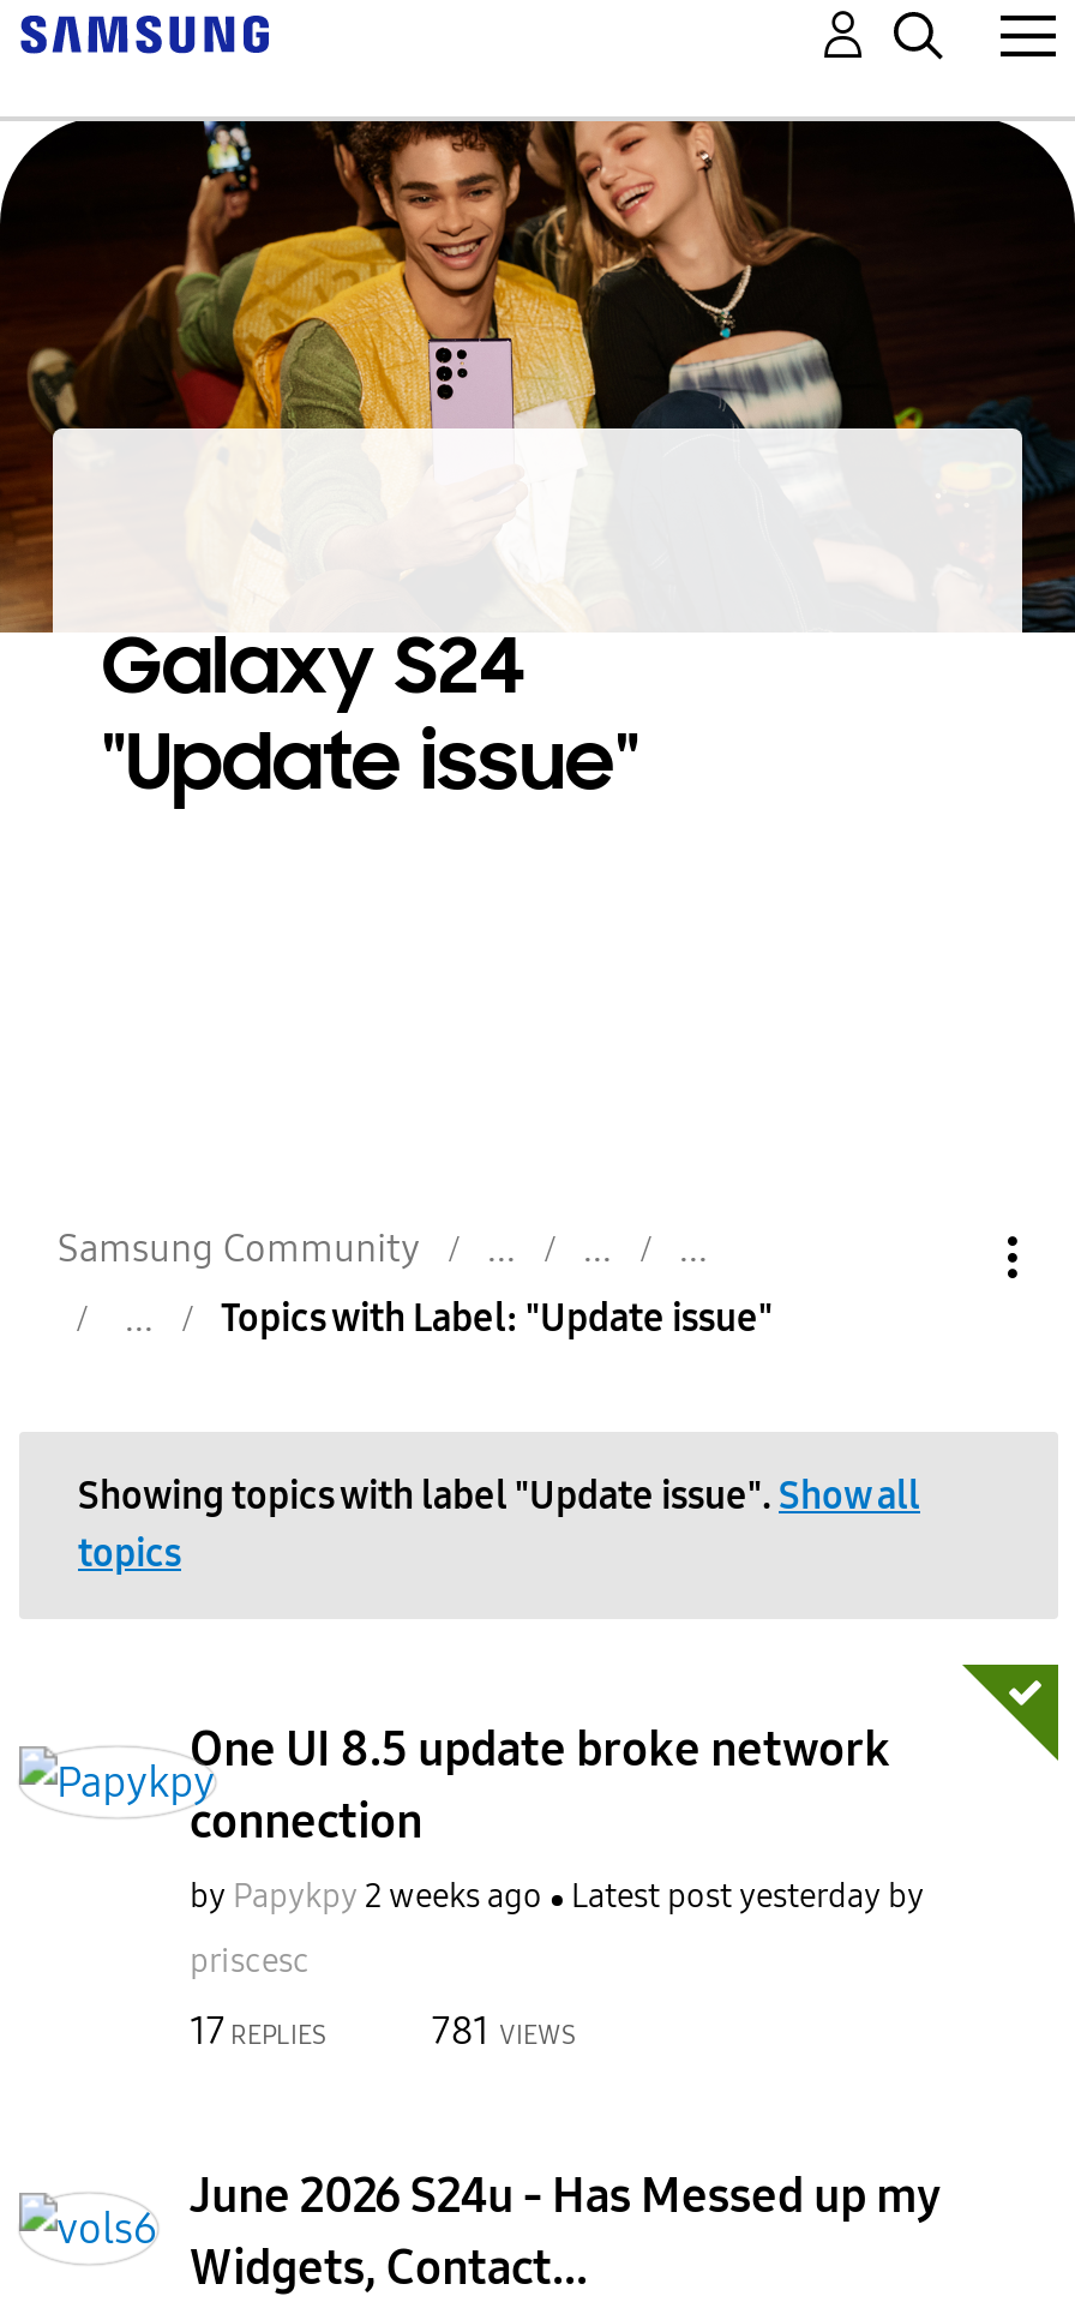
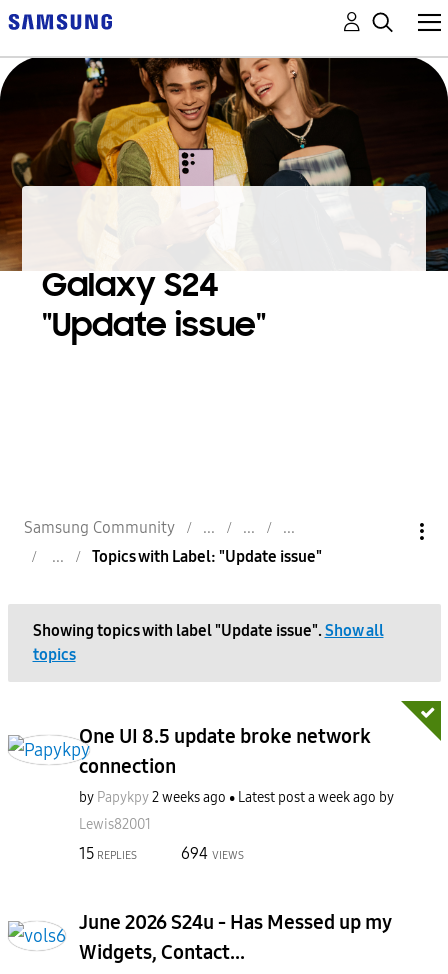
- by Papykpy 2 weeks ago Latest post yesterday by
+ by Papykpy 2 weeks ago Latest post a week ago by

- priscesc
+ Lewis82001

- 17 REPLIES
- 781 VIEWS
+ 15 REPLIES
+ 694 VIEWS
